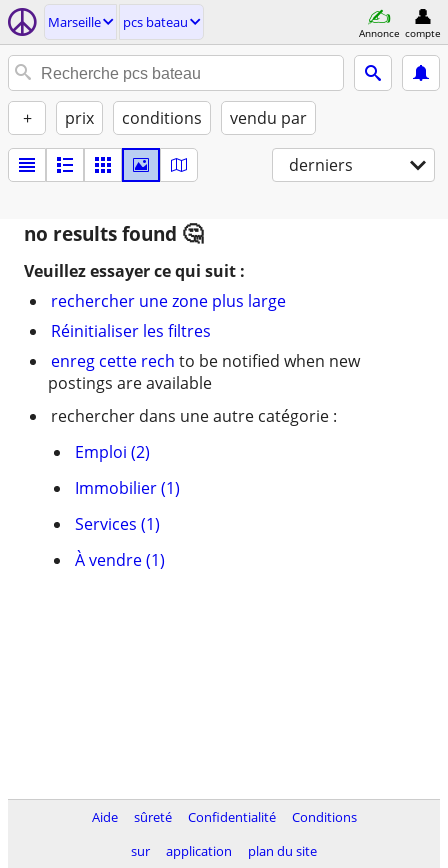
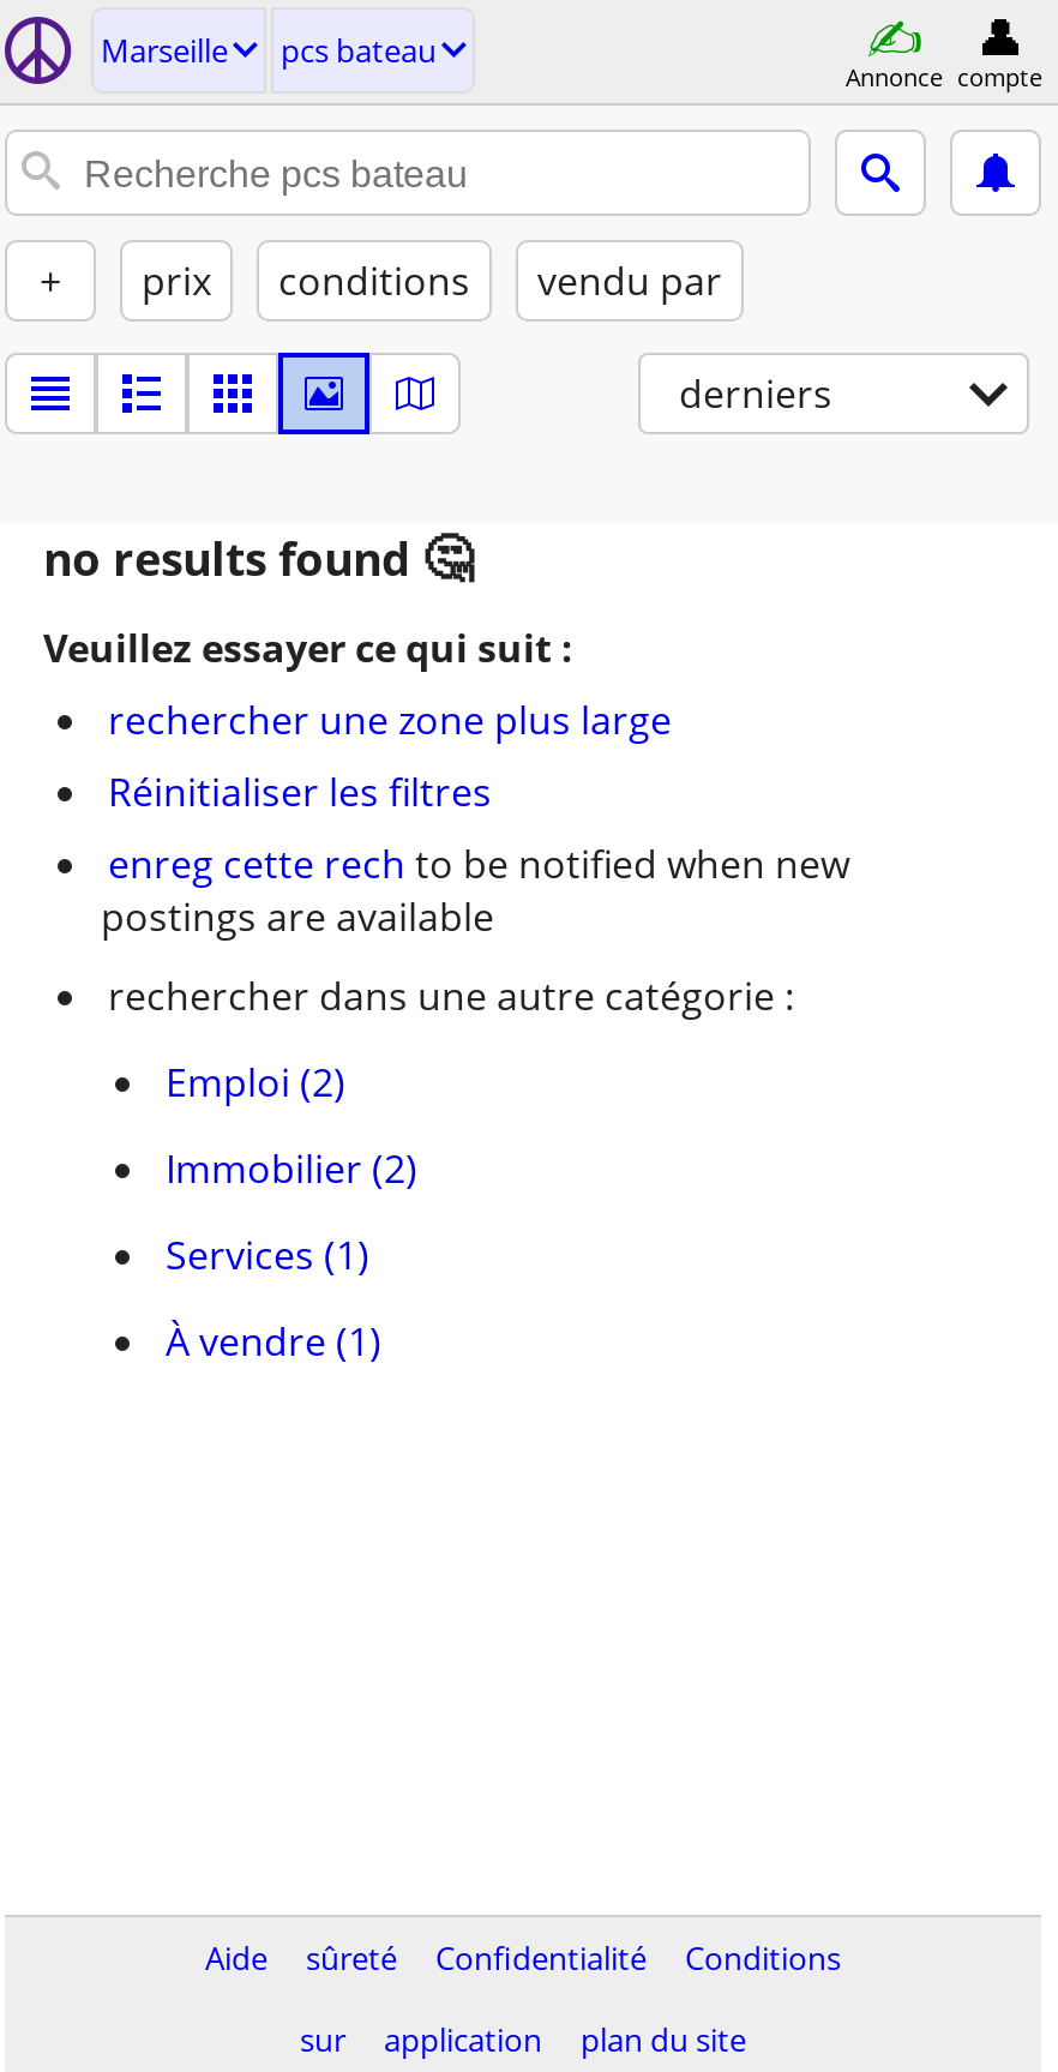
- Immobilier (1)
+ Immobilier (2)
